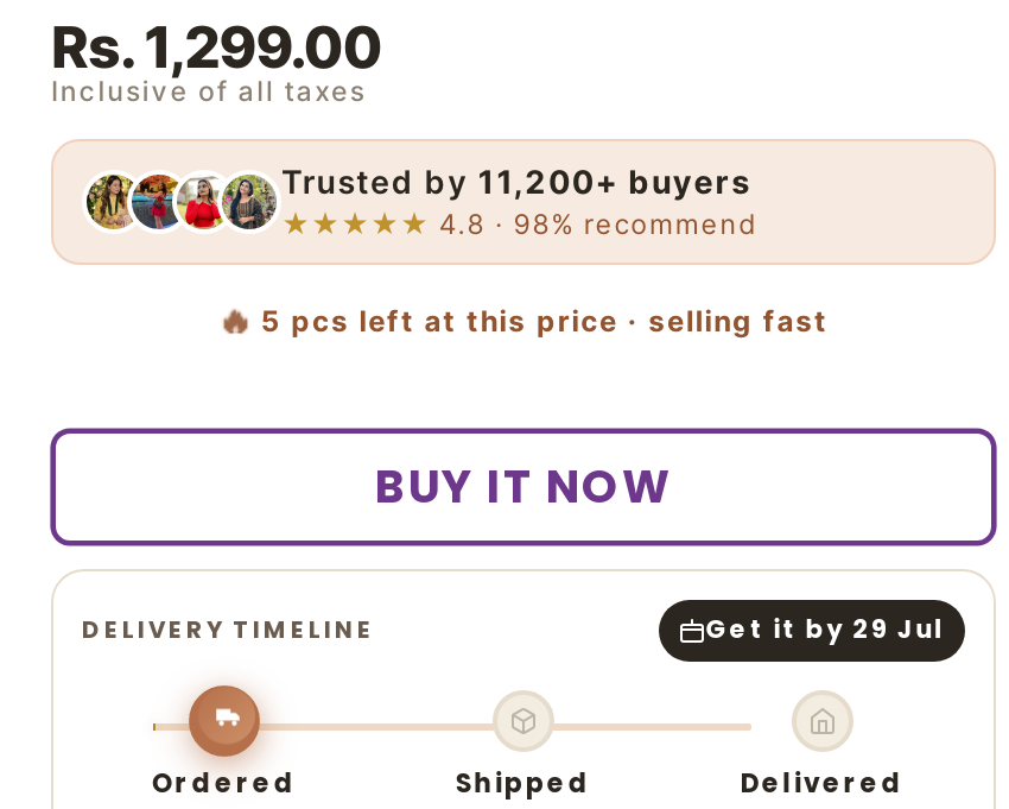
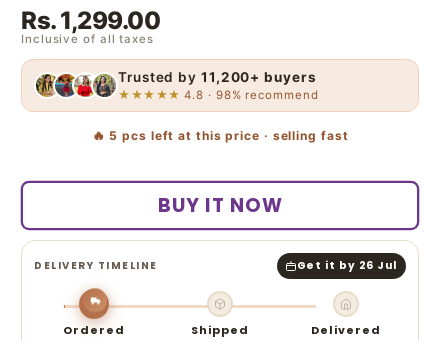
- Get it by 29 Jul
+ Get it by 26 Jul
